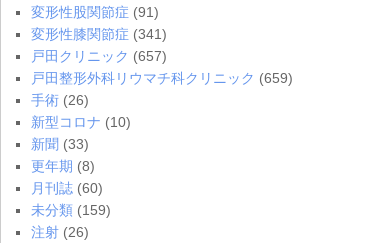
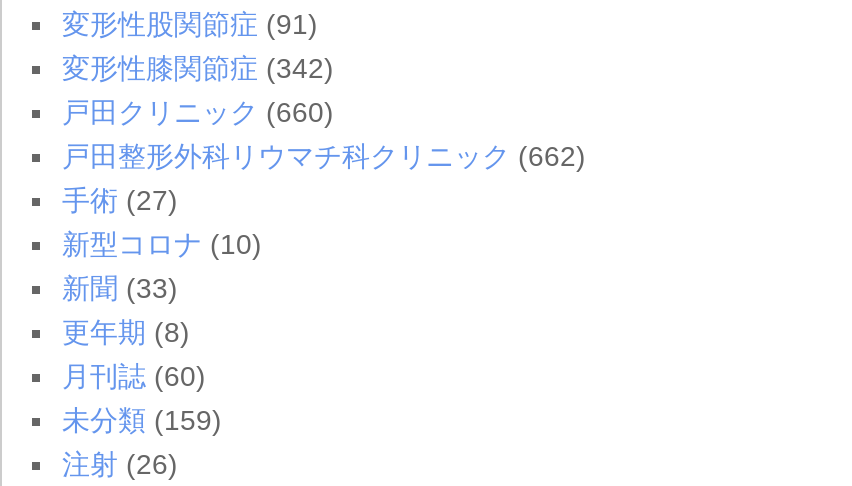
- 変形性膝関節症(341)
+ 変形性膝関節症(342)

- 戸田クリニック(657)
+ 戸田クリニック(660)

- 戸田整形外科リウマチ科クリニック(659)
+ 戸田整形外科リウマチ科クリニック(662)

- 手術(26)
+ 手術(27)
